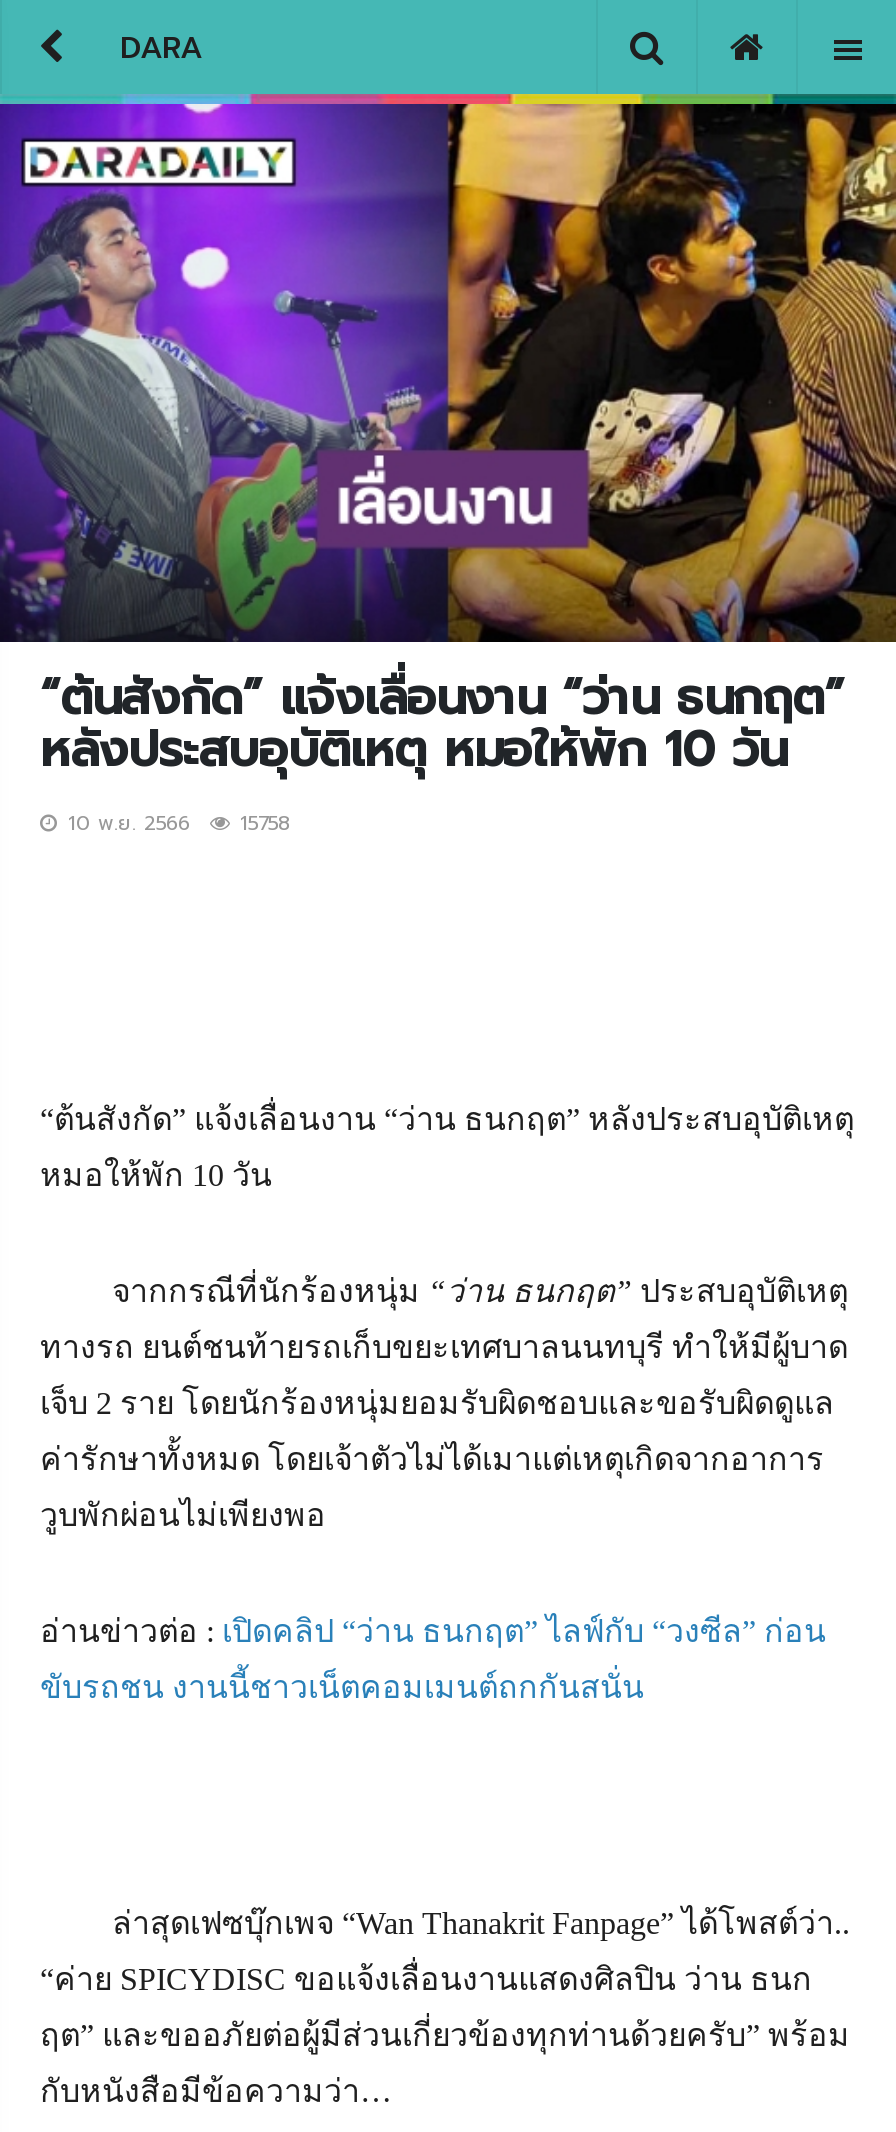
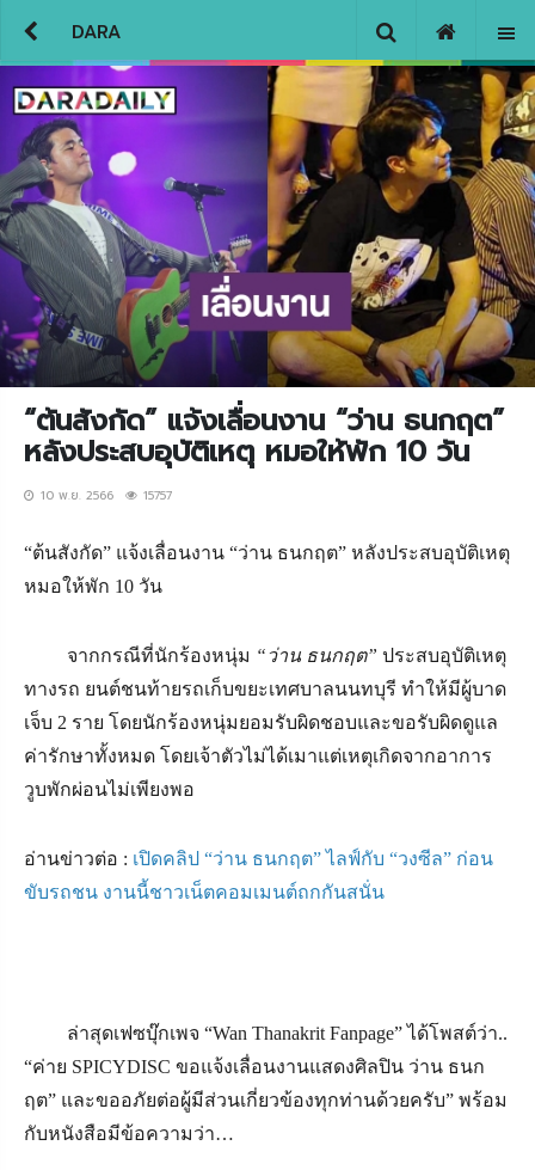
- 10 พ.ย. 2566 15758
+ 10 พ.ย. 2566 15757
